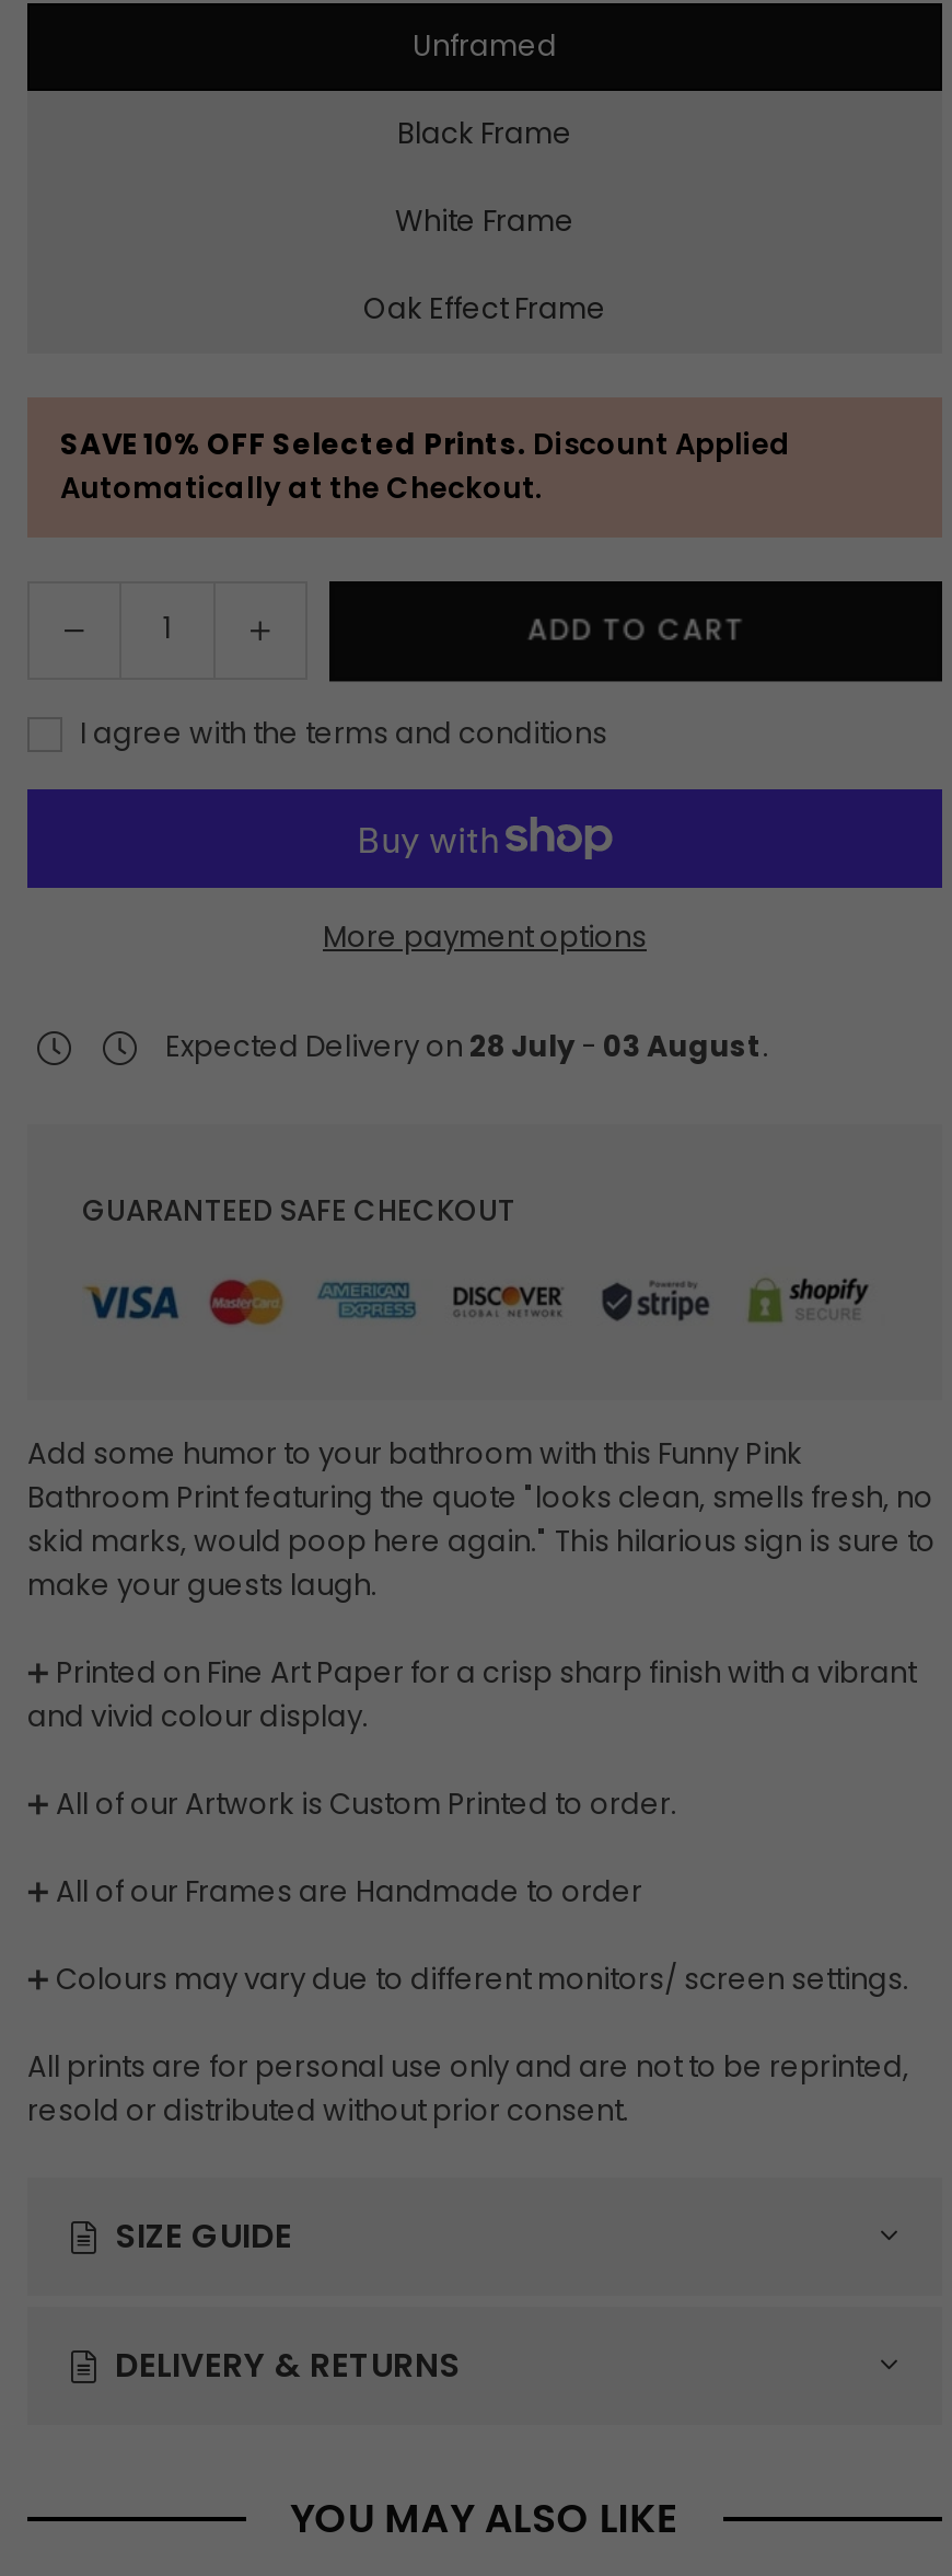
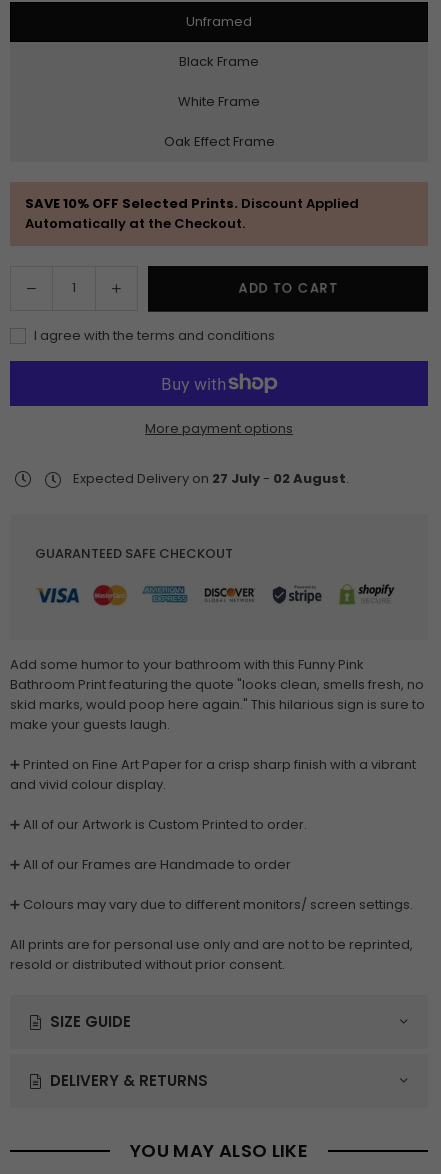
- Expected Delivery on 28 July - 03 August.
+ Expected Delivery on 27 July - 02 August.
